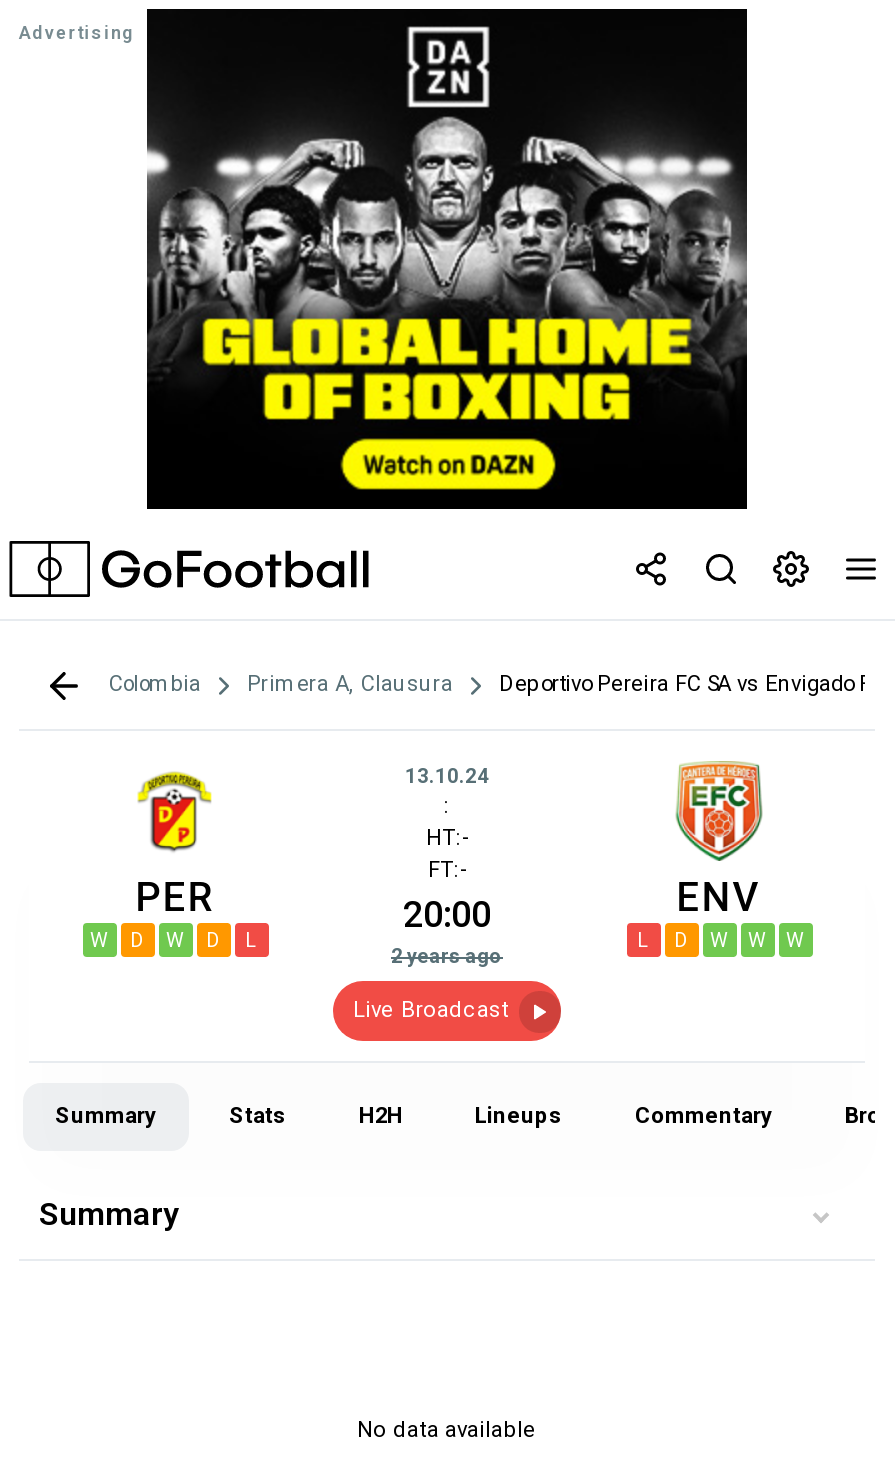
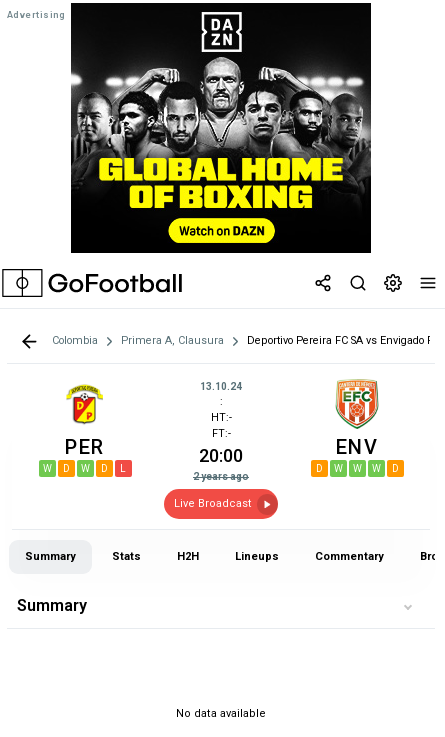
- L

+ D
